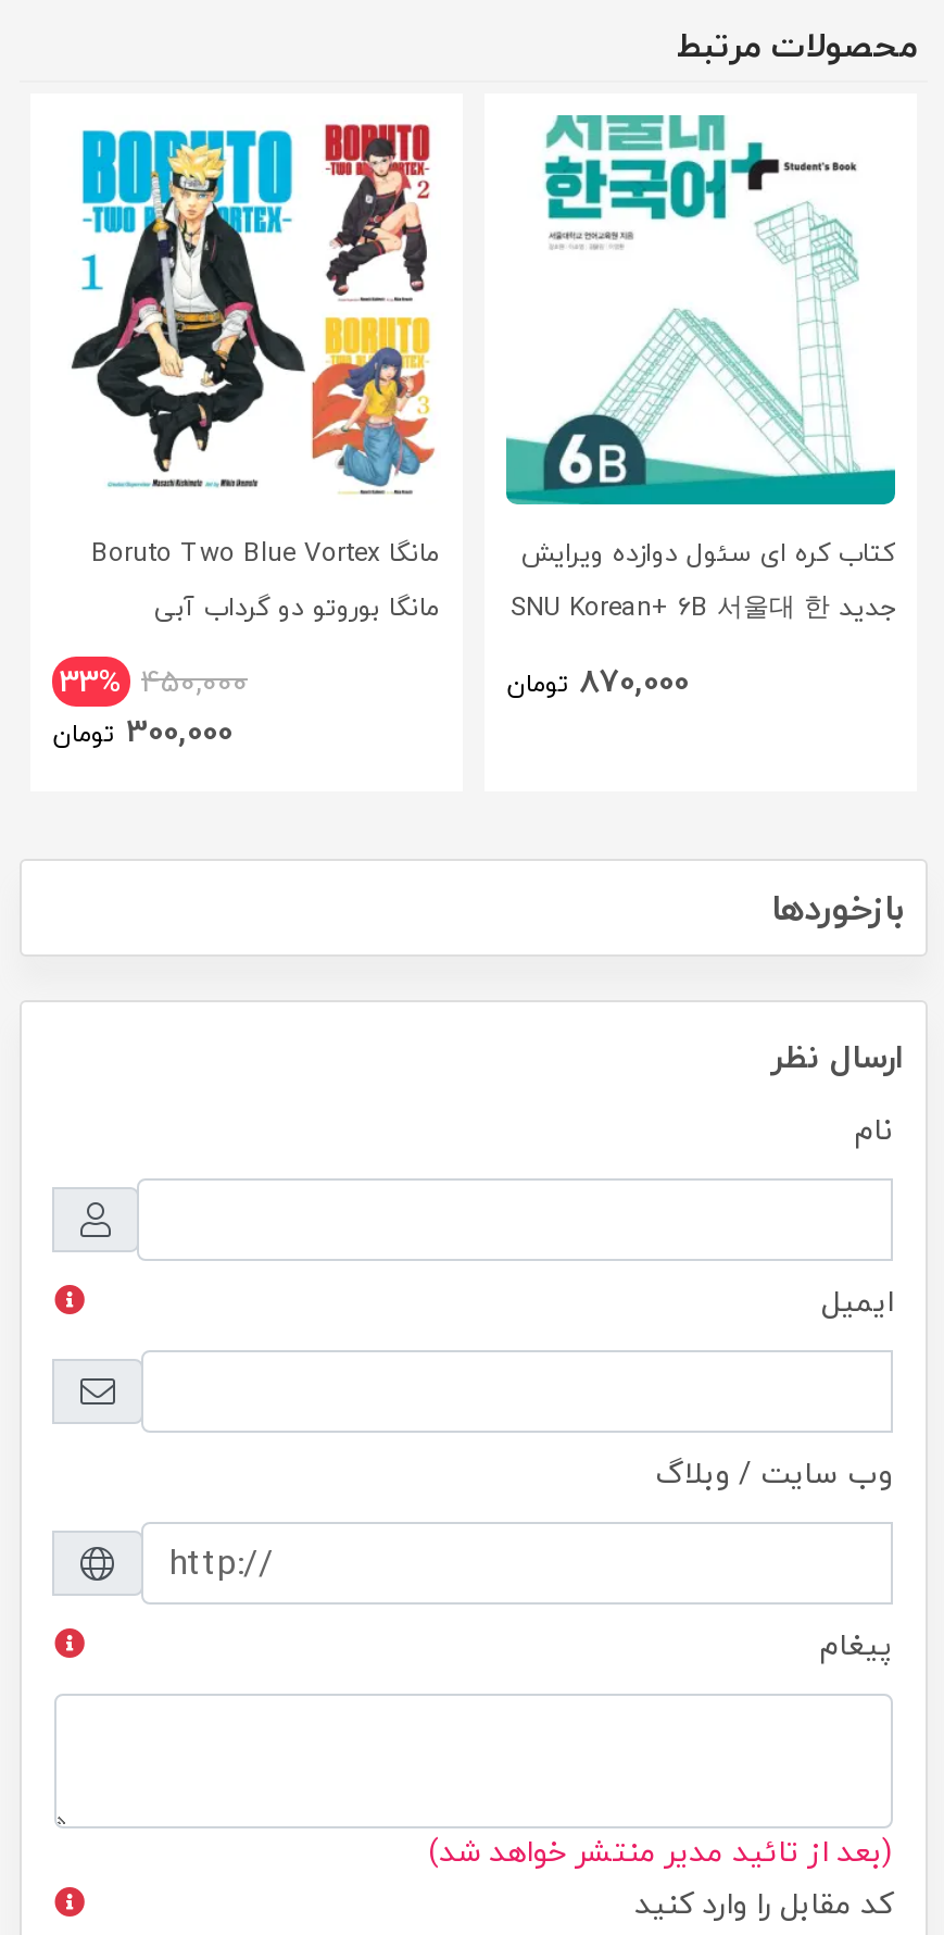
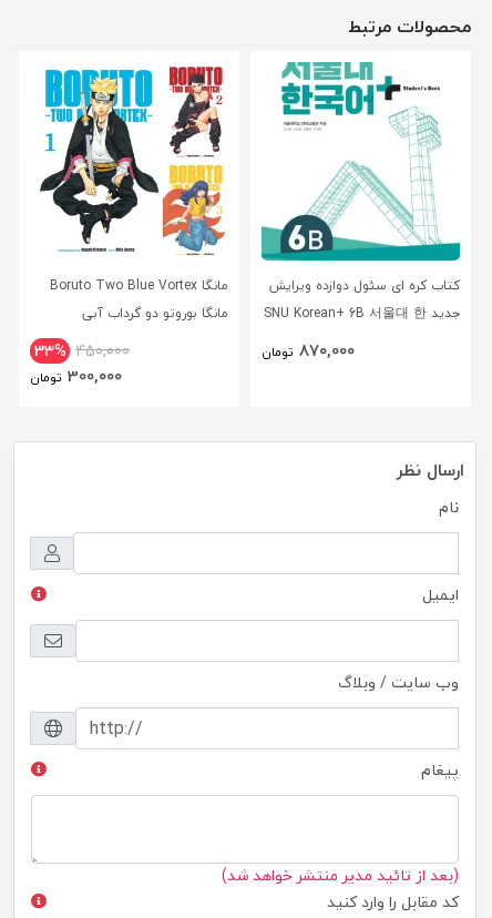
- بازخوردها
